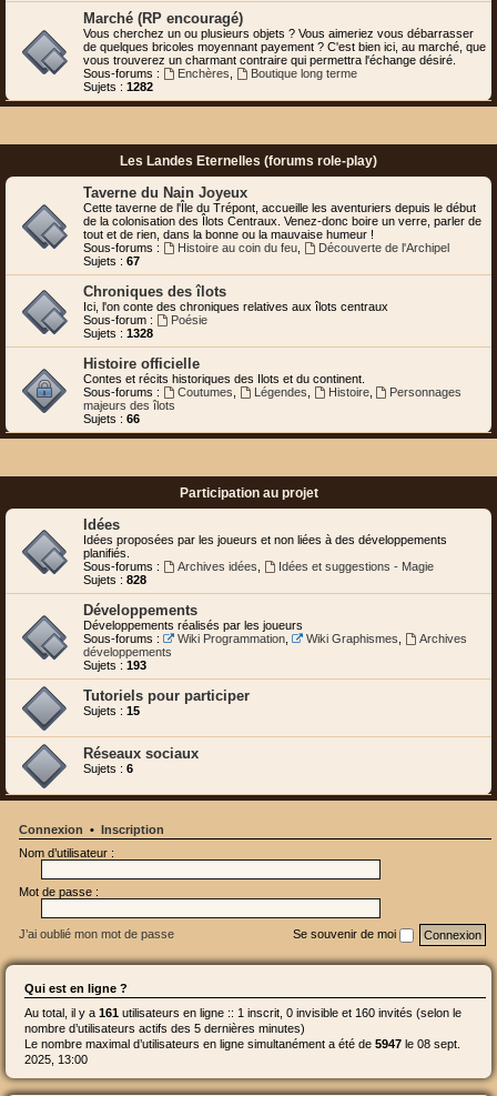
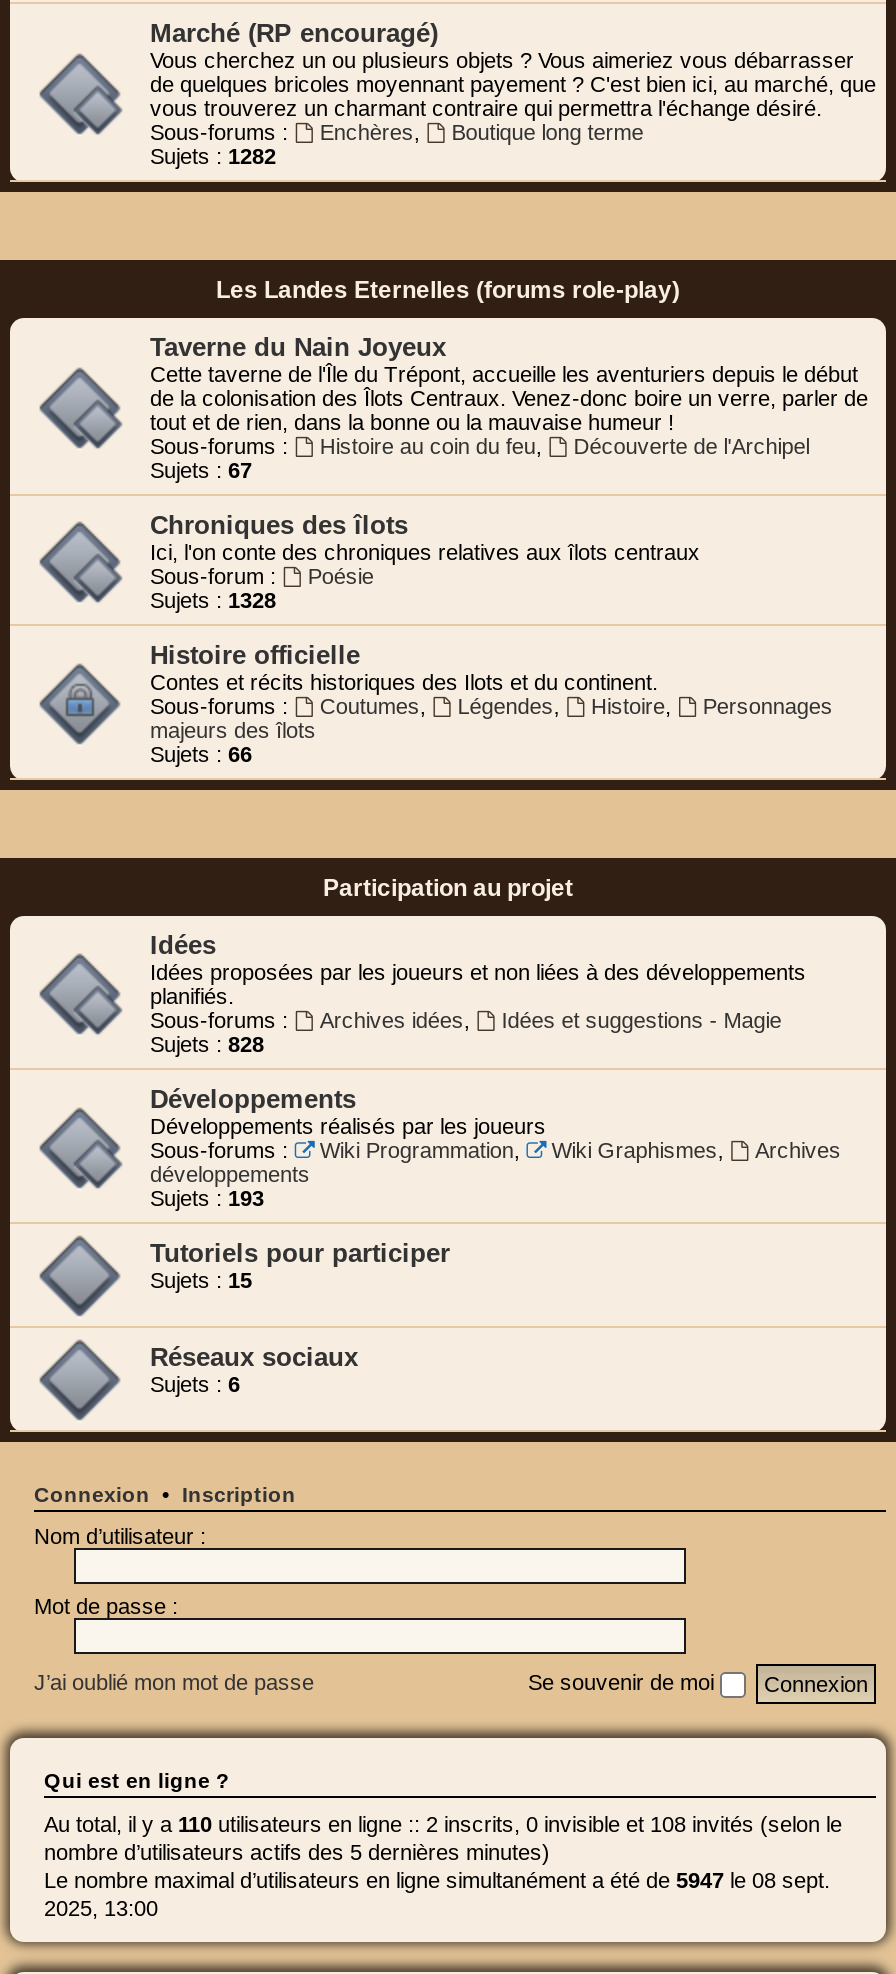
- Au total, il y a 161 utilisateurs en ligne :: 1 inscrit, 0 invisible et 160 invités (selon le
+ Au total, il y a 110 utilisateurs en ligne :: 2 inscrits, 0 invisible et 108 invités (selon le
